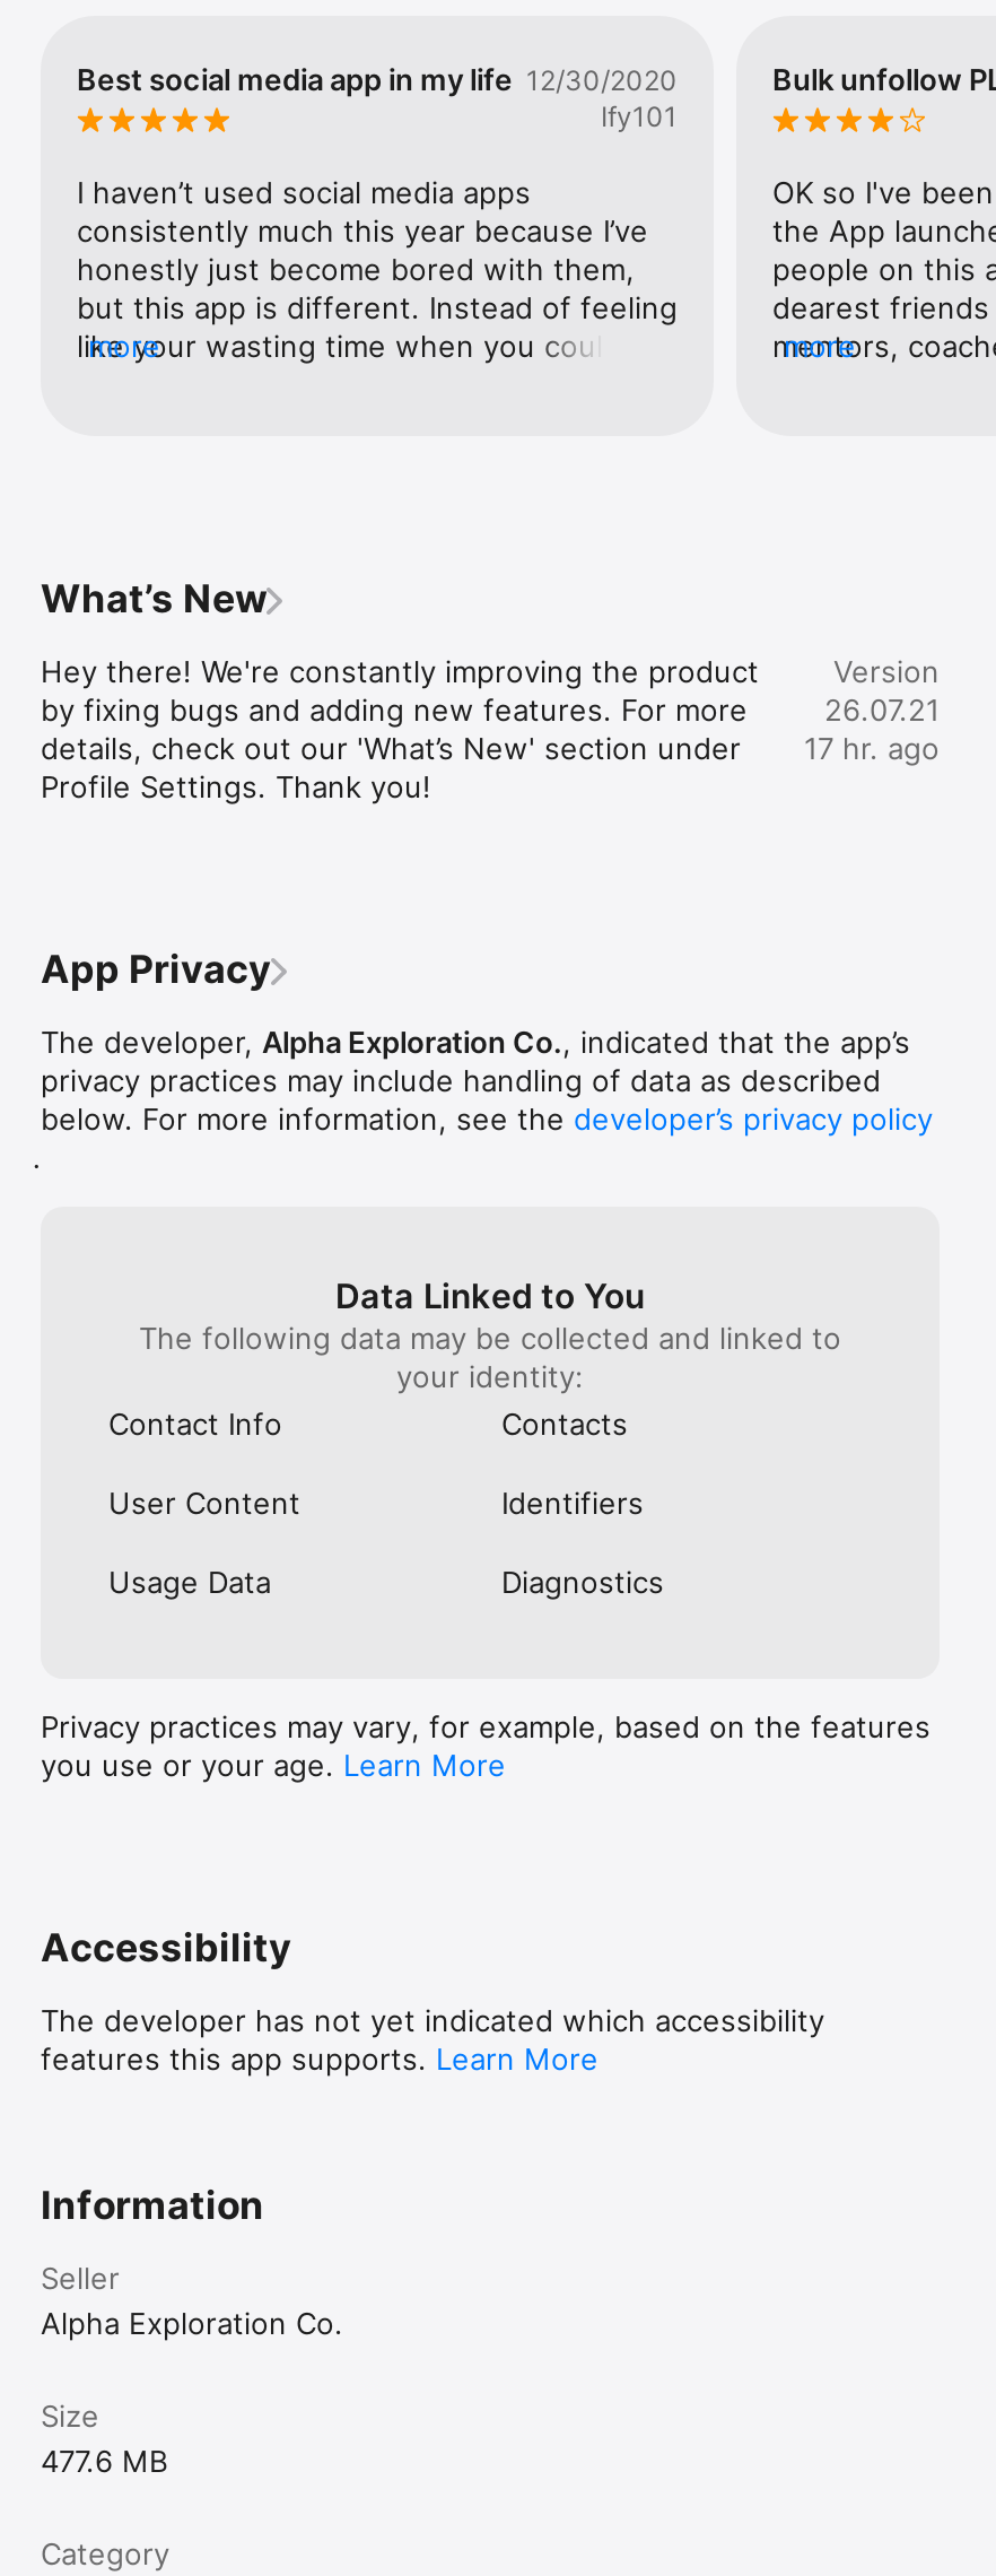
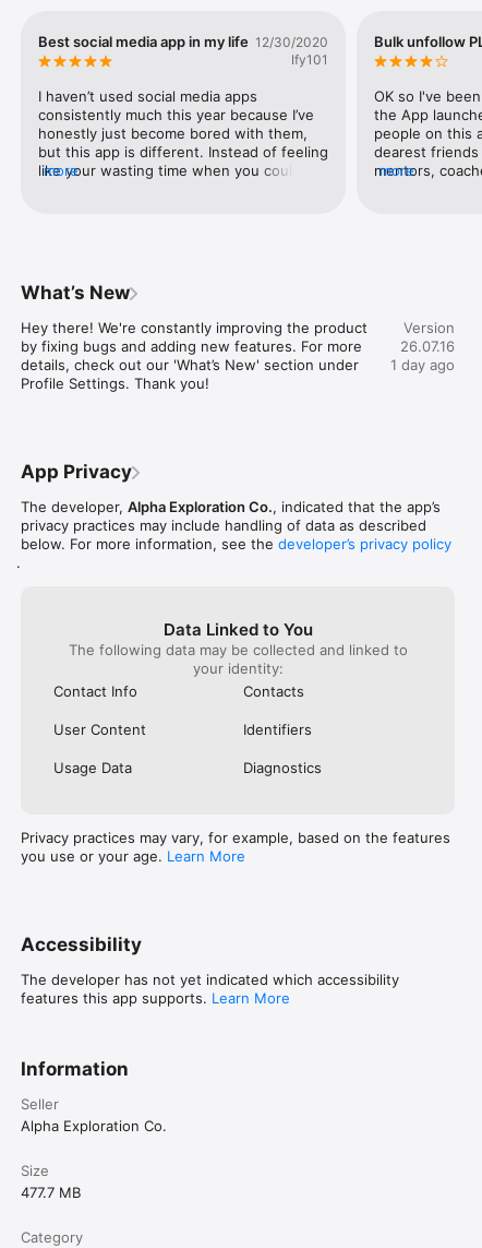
- 26.07.21
+ 26.07.16

- 17 hr. ago
+ 1 day ago

- 477.6 MB
+ 477.7 MB
